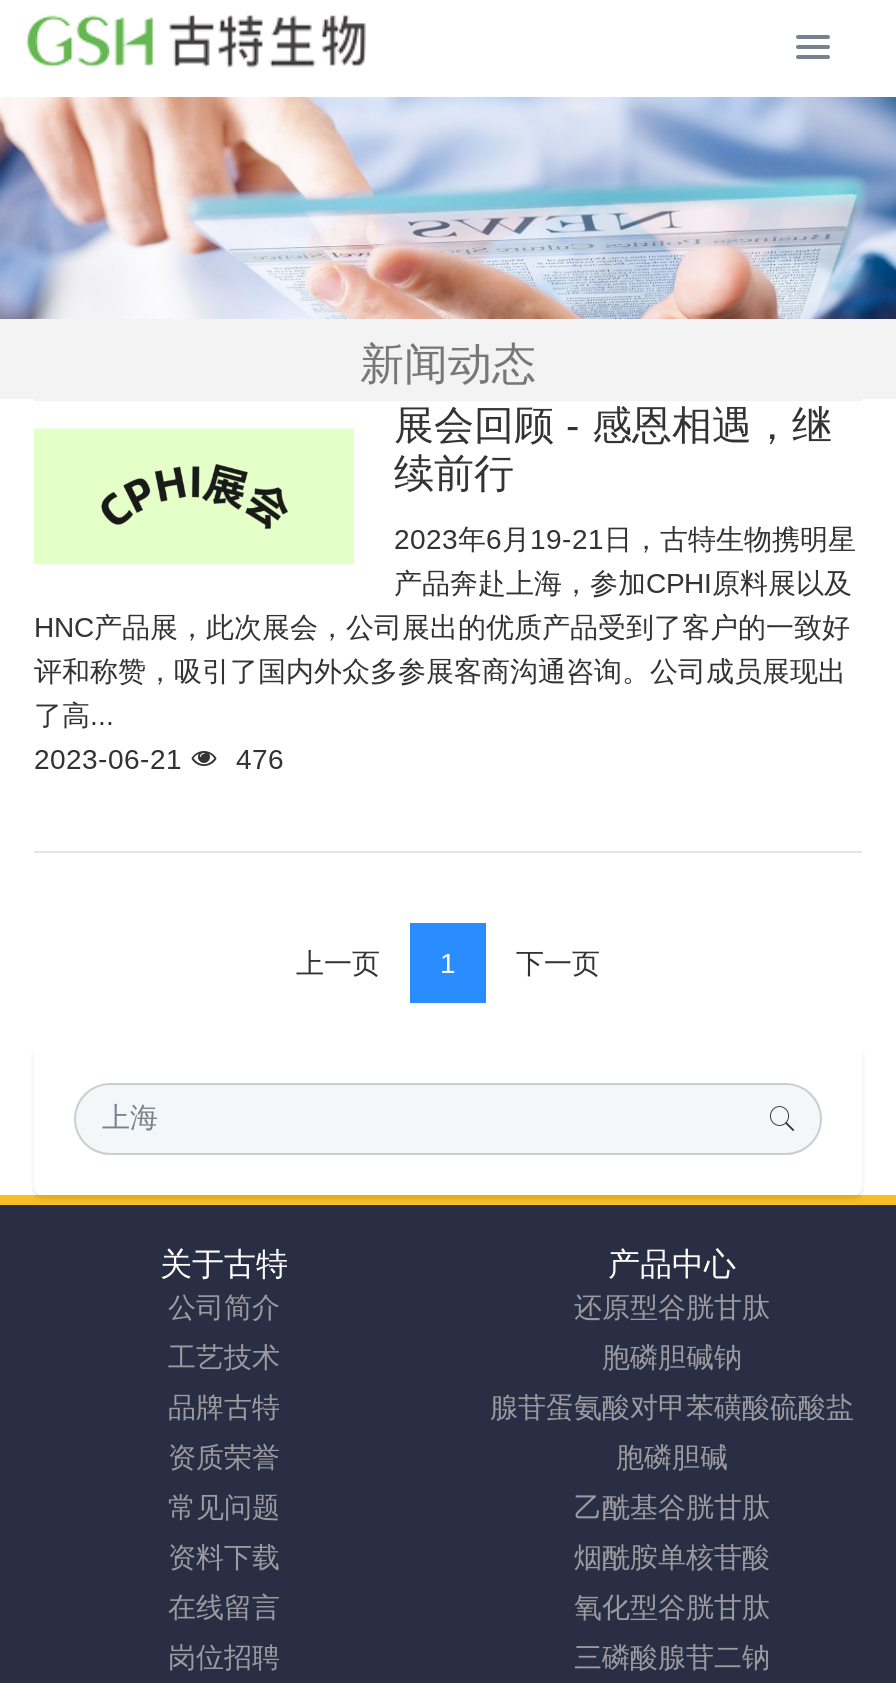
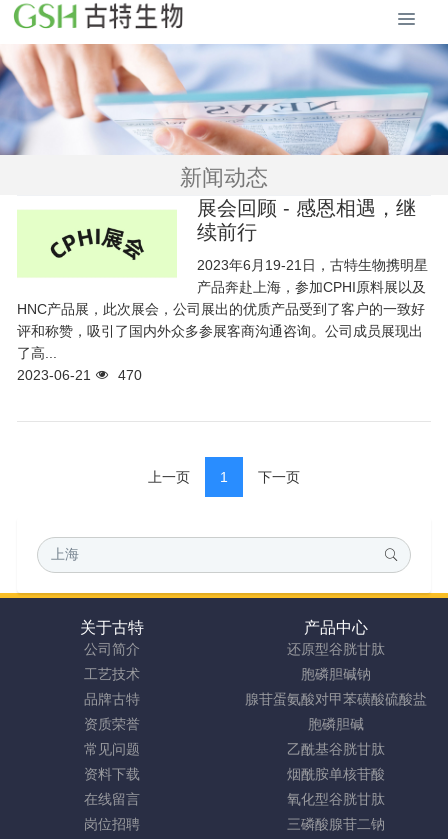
- 2023-06-21 476
+ 2023-06-21 470
